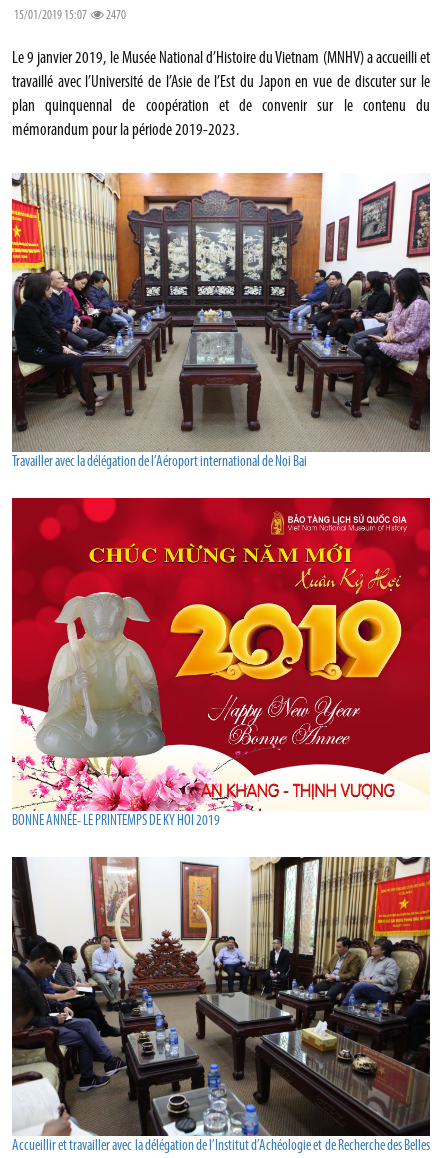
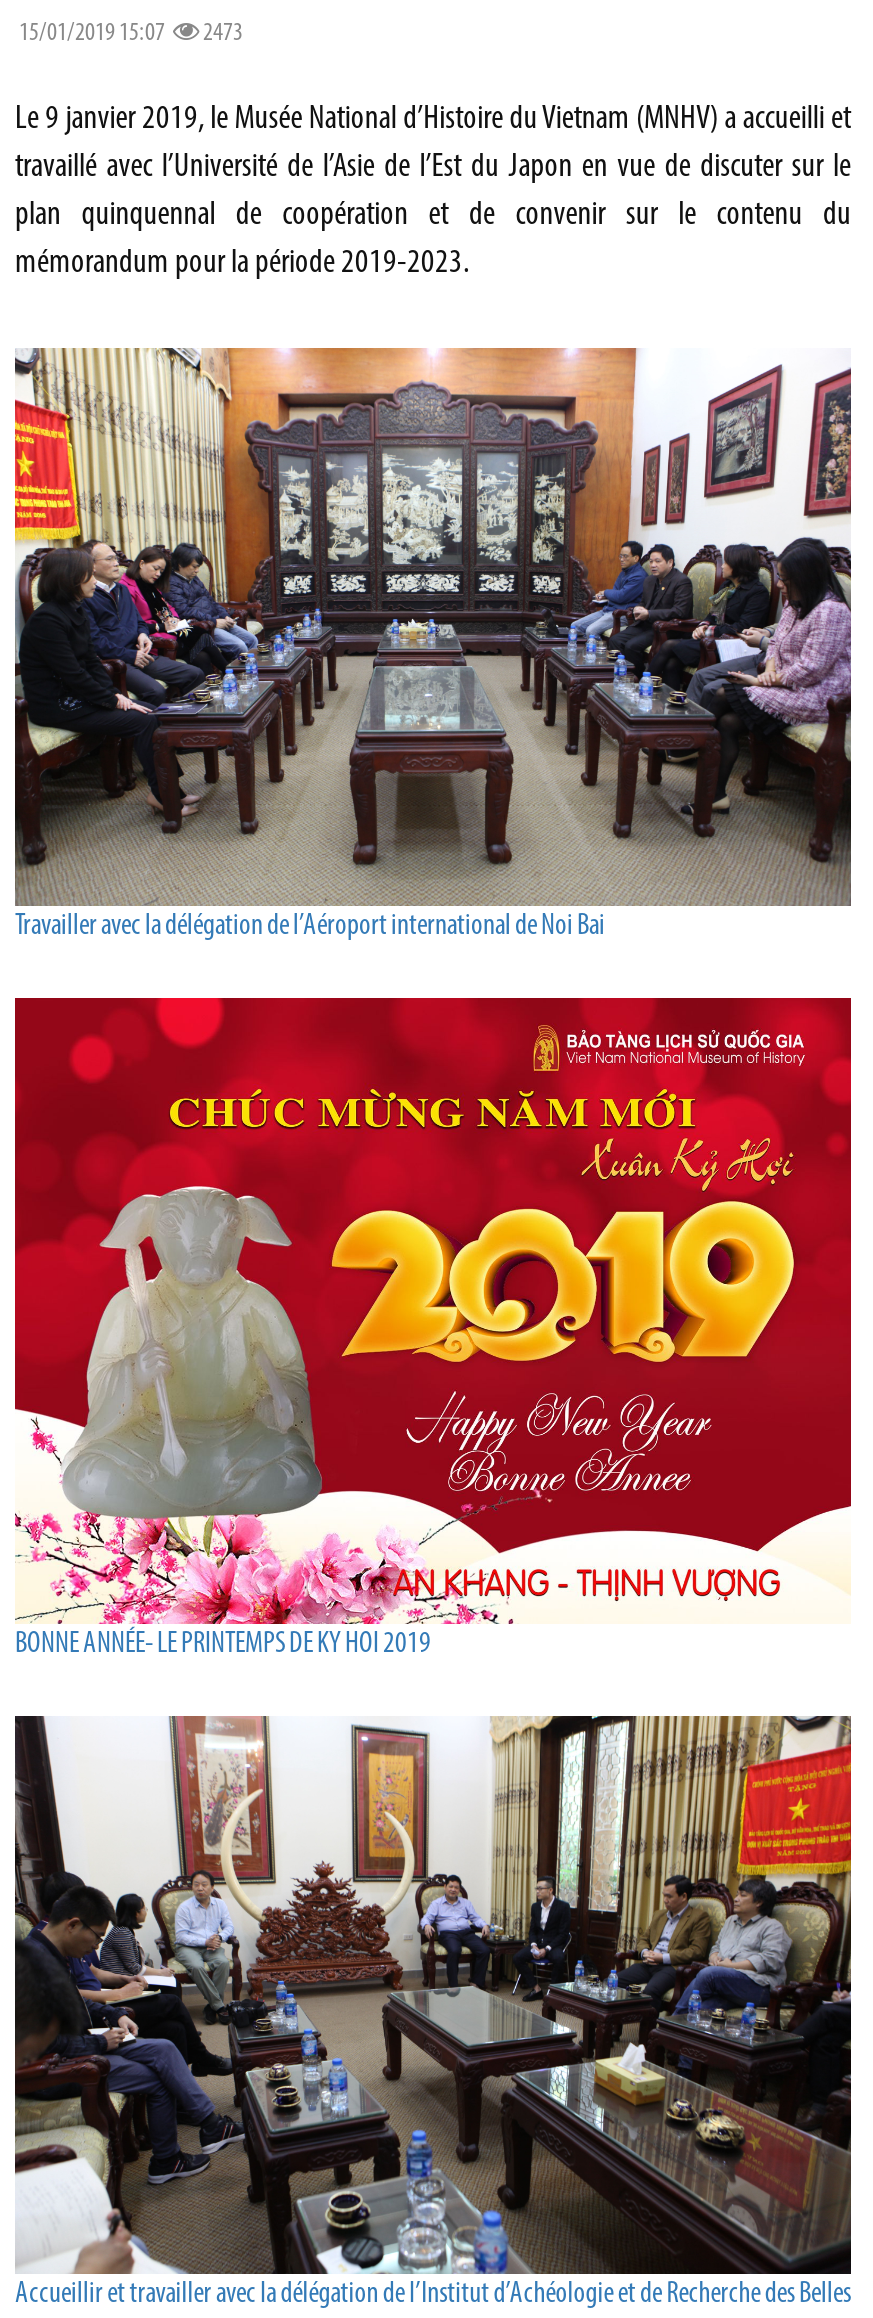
- 15/01/2019 15:07 2470
+ 15/01/2019 15:07 2473
